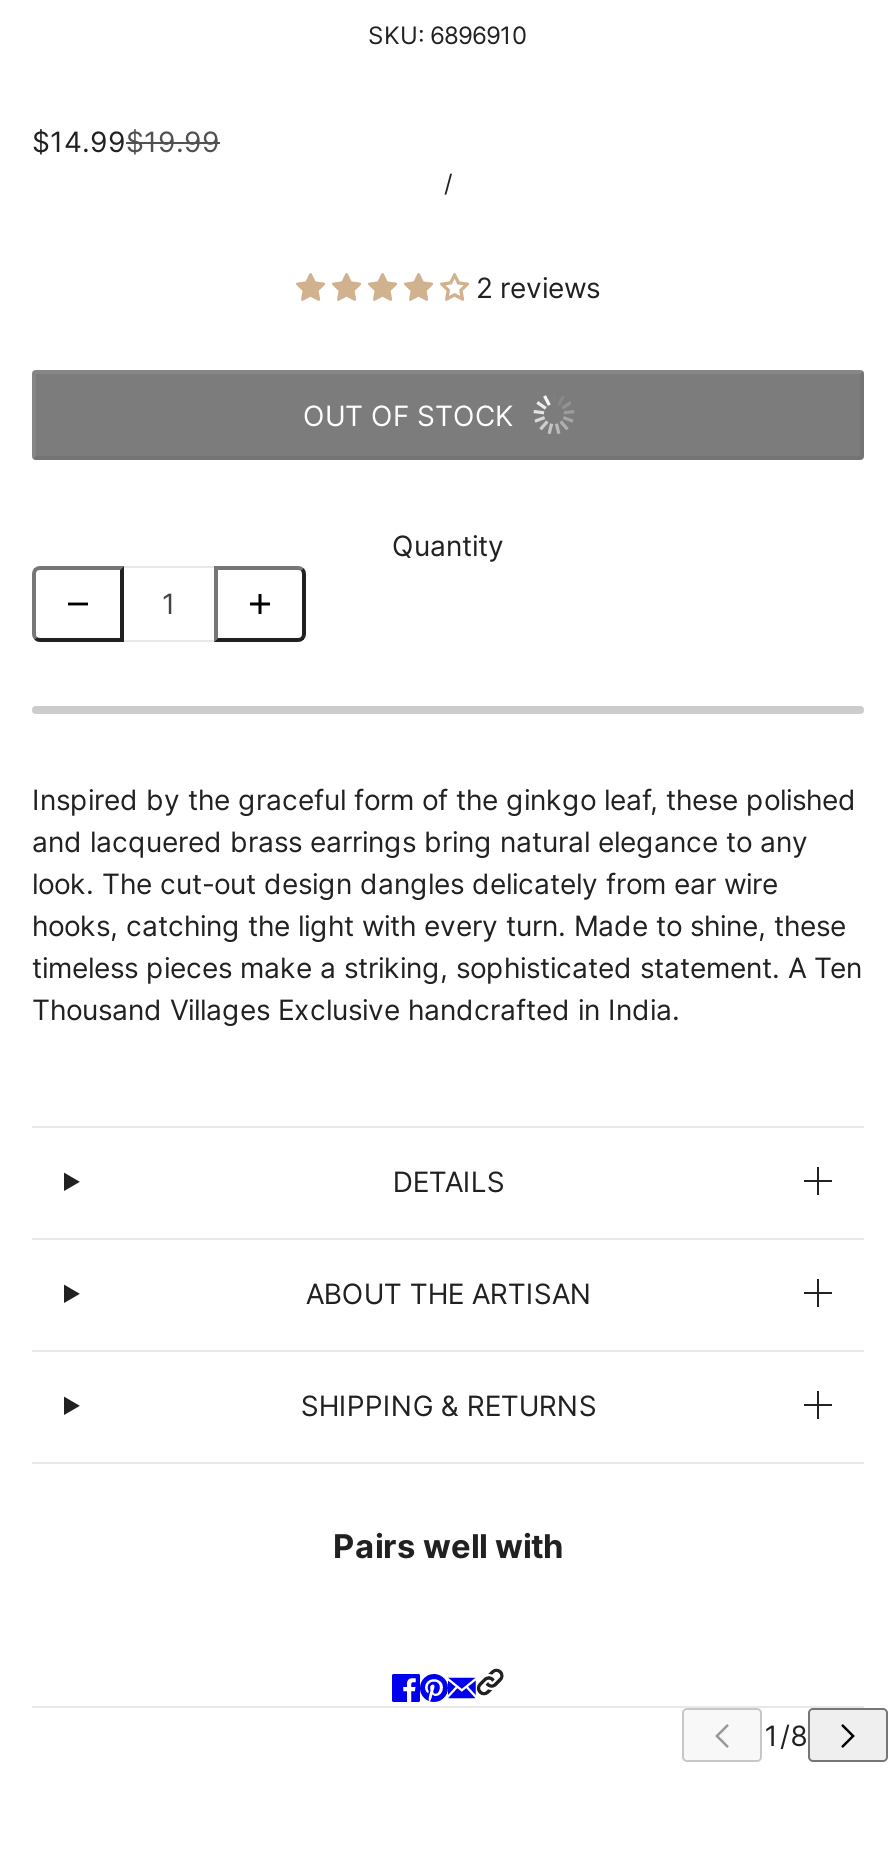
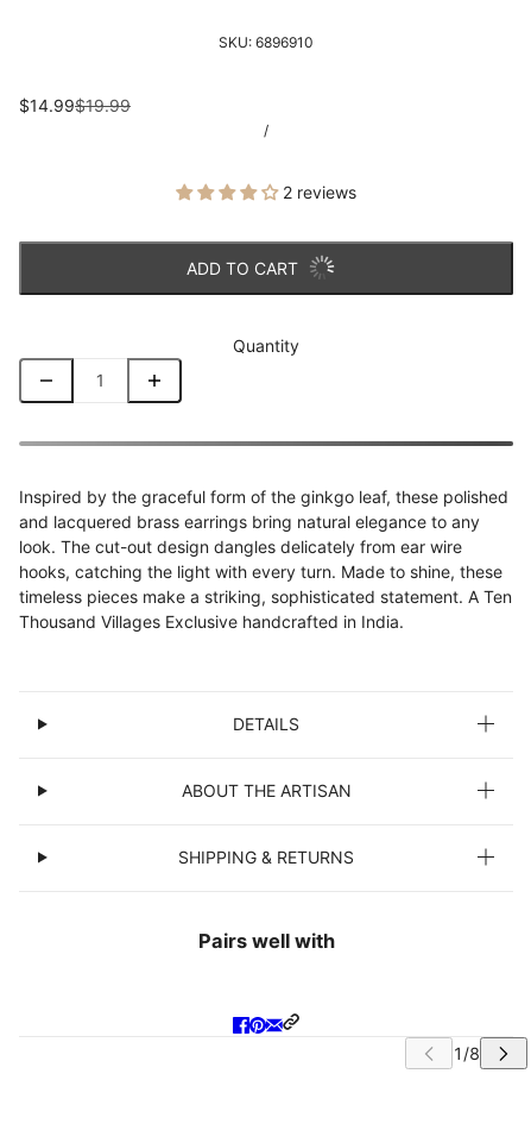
- OUT OF STOCK
+ ADD TO CART
